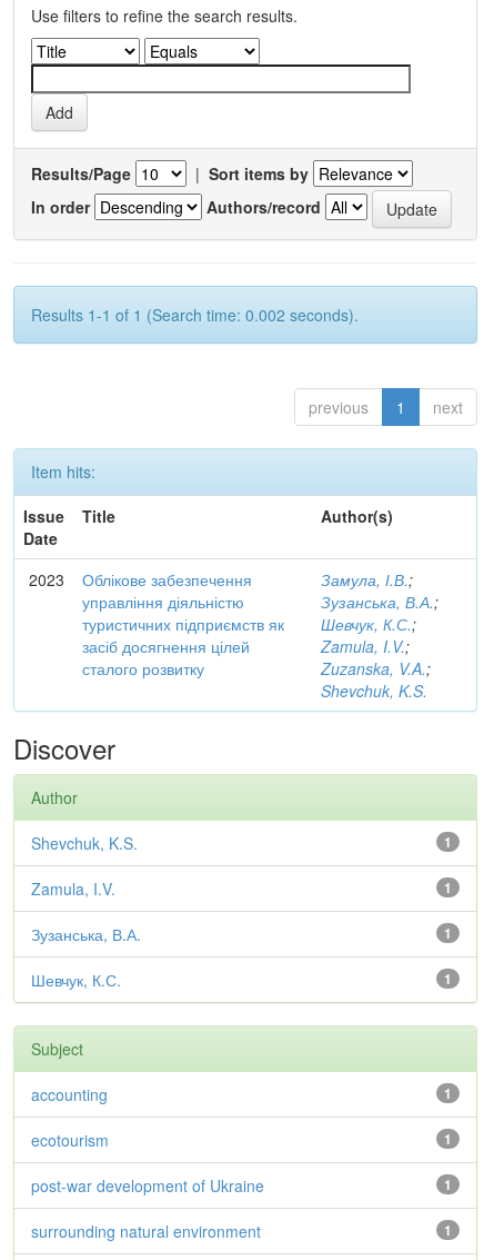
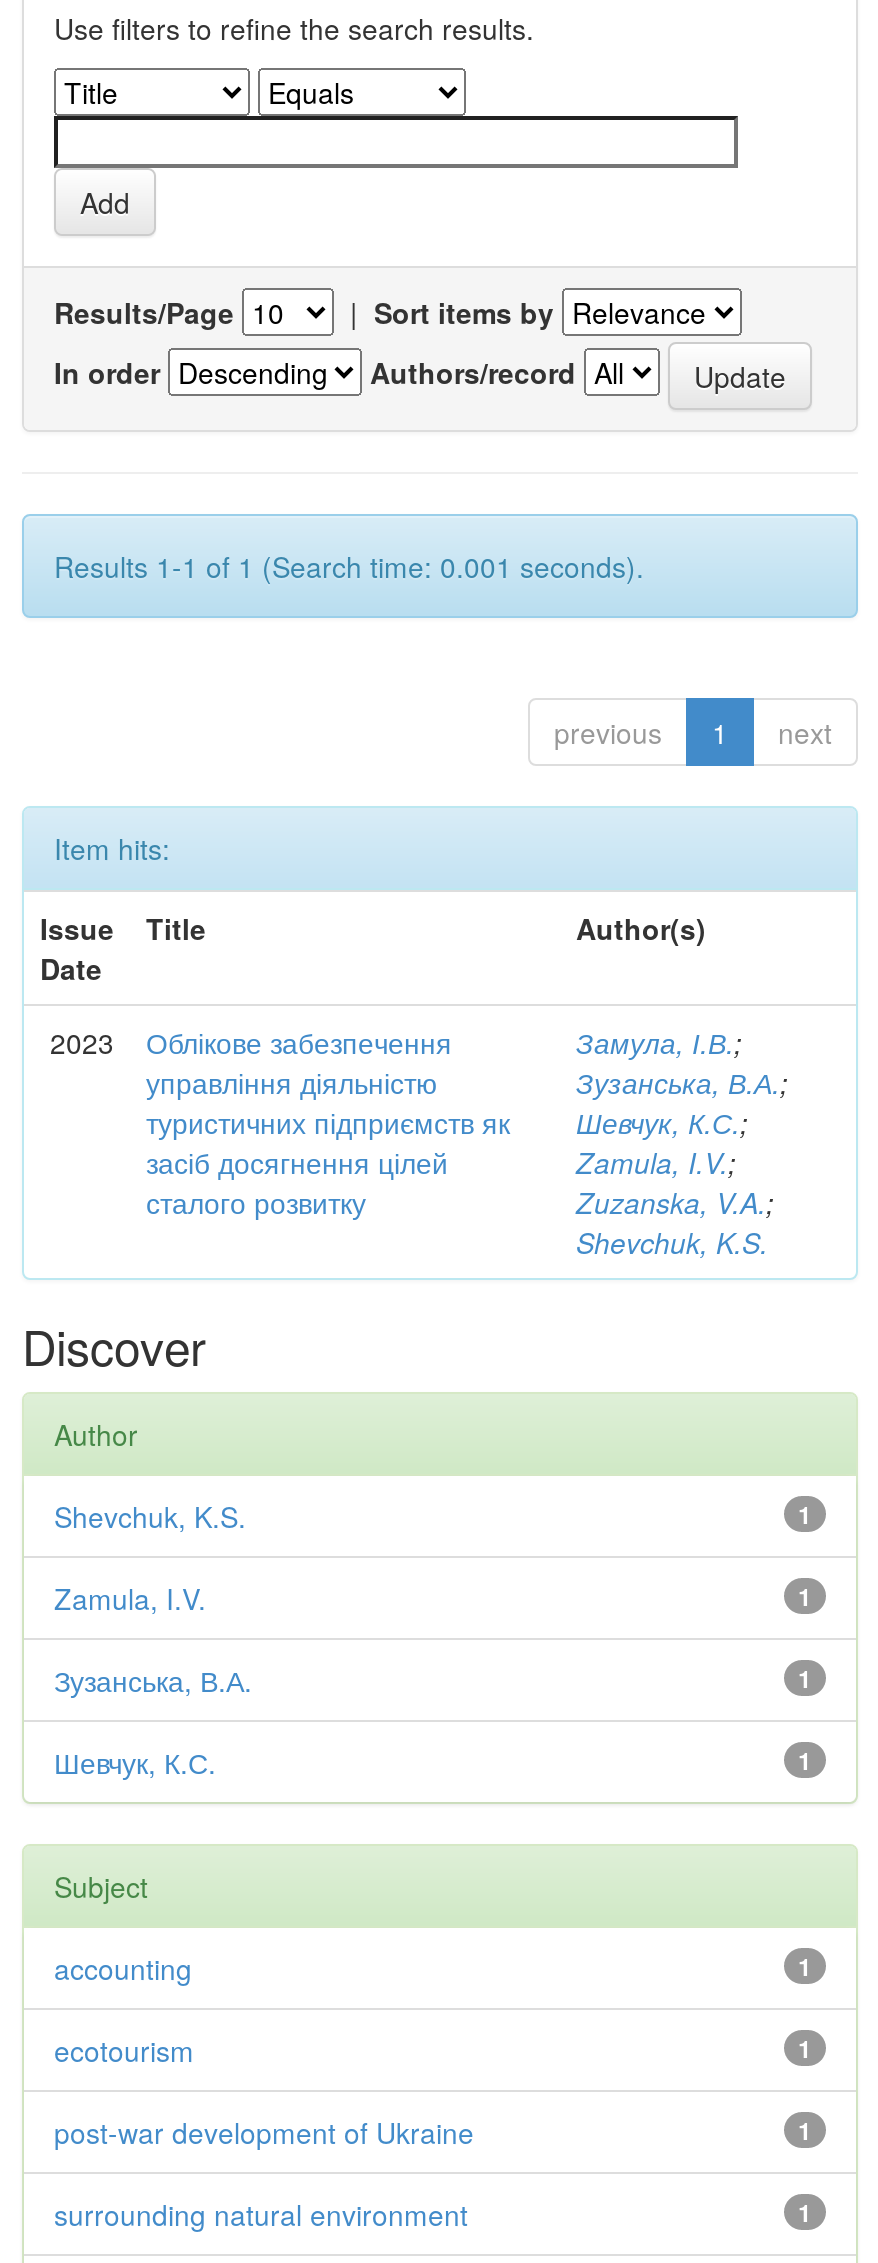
- Results 1-1 of 1 (Search time: 0.002 seconds).
+ Results 1-1 of 1 (Search time: 0.001 seconds).
